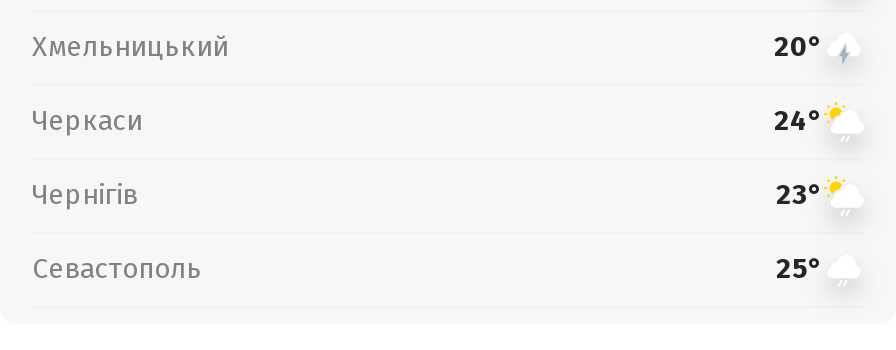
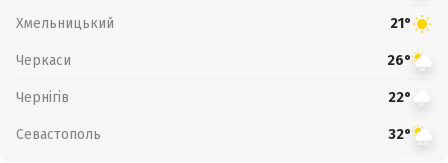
- 20°
+ 21°

- 24°
+ 26°

- 23°
+ 22°

- 25°
+ 32°
